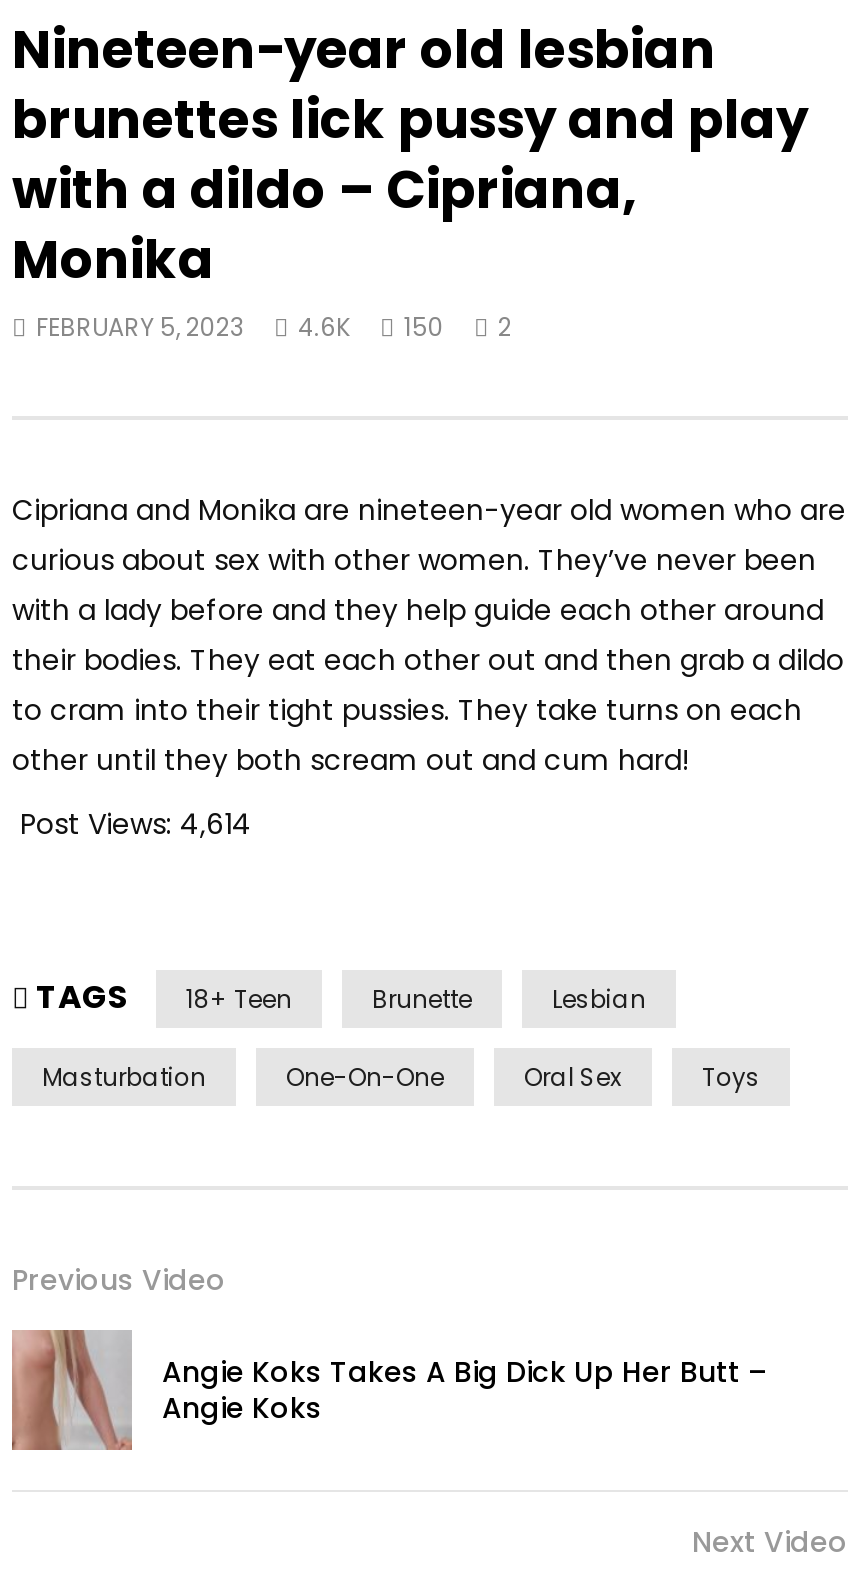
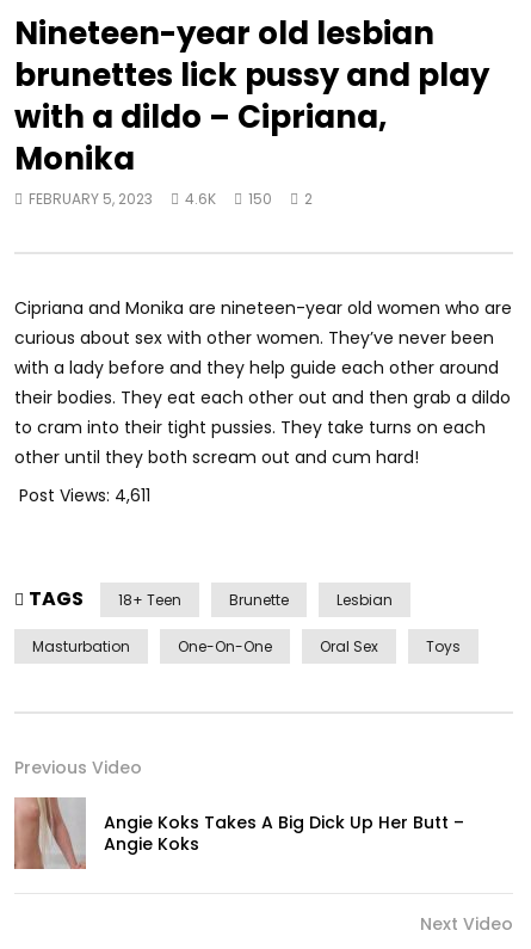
- Post Views: 4,614
+ Post Views: 4,611
